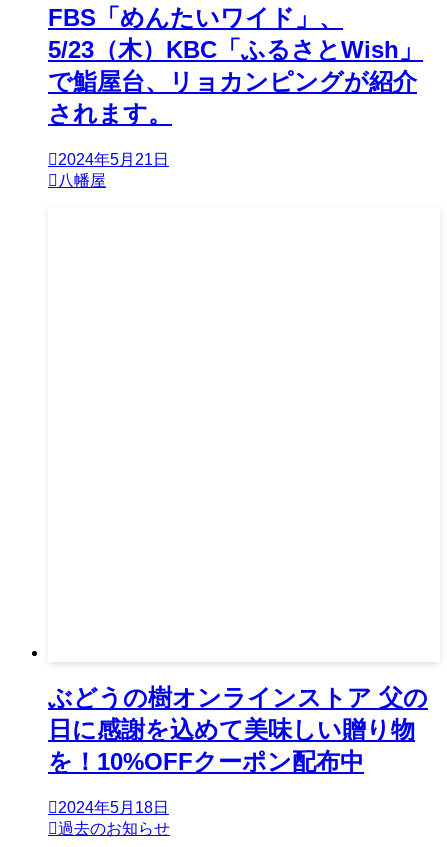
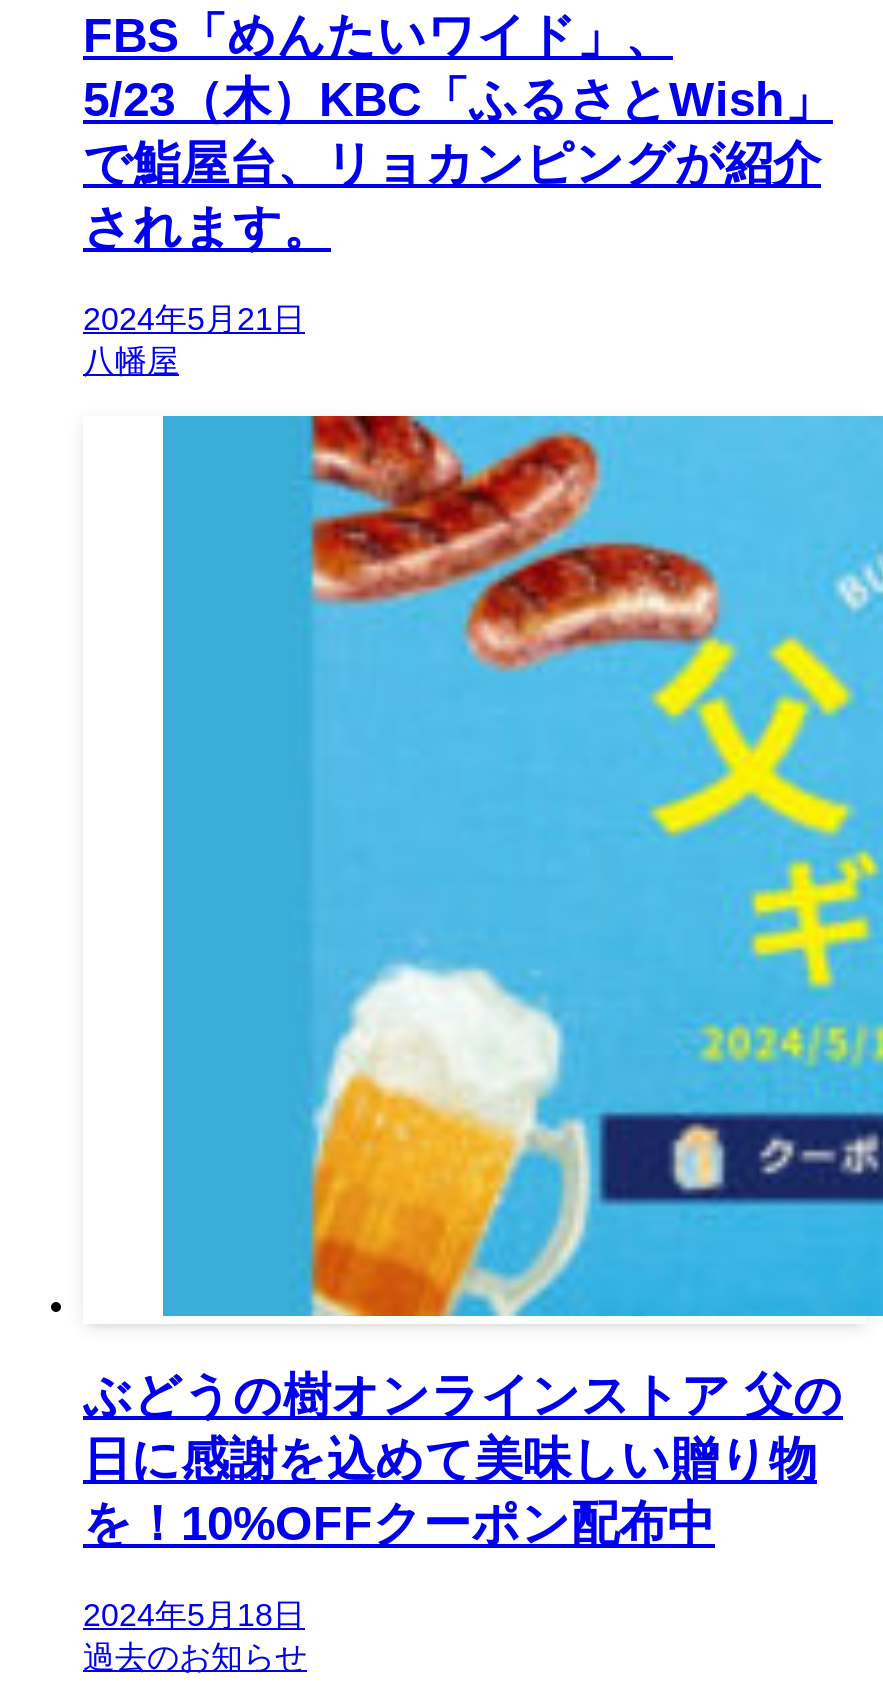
+ [image]
